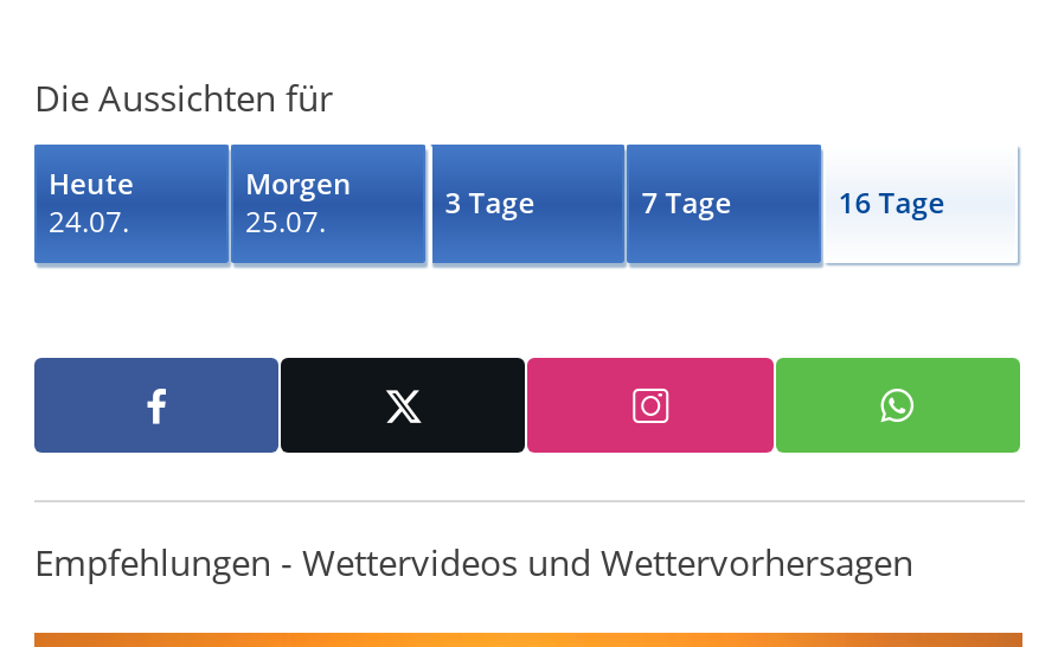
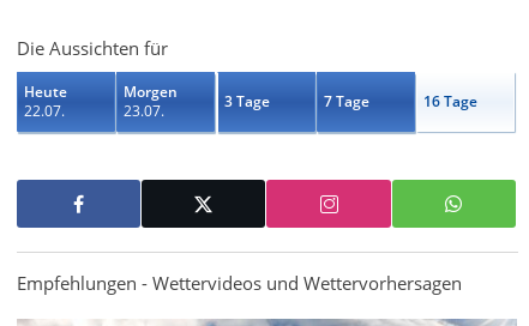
- 24.07.
+ 22.07.

- 25.07.
+ 23.07.
